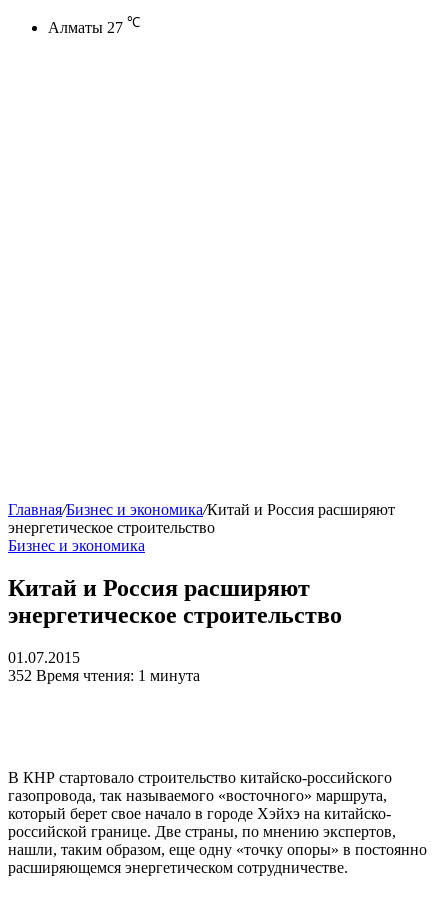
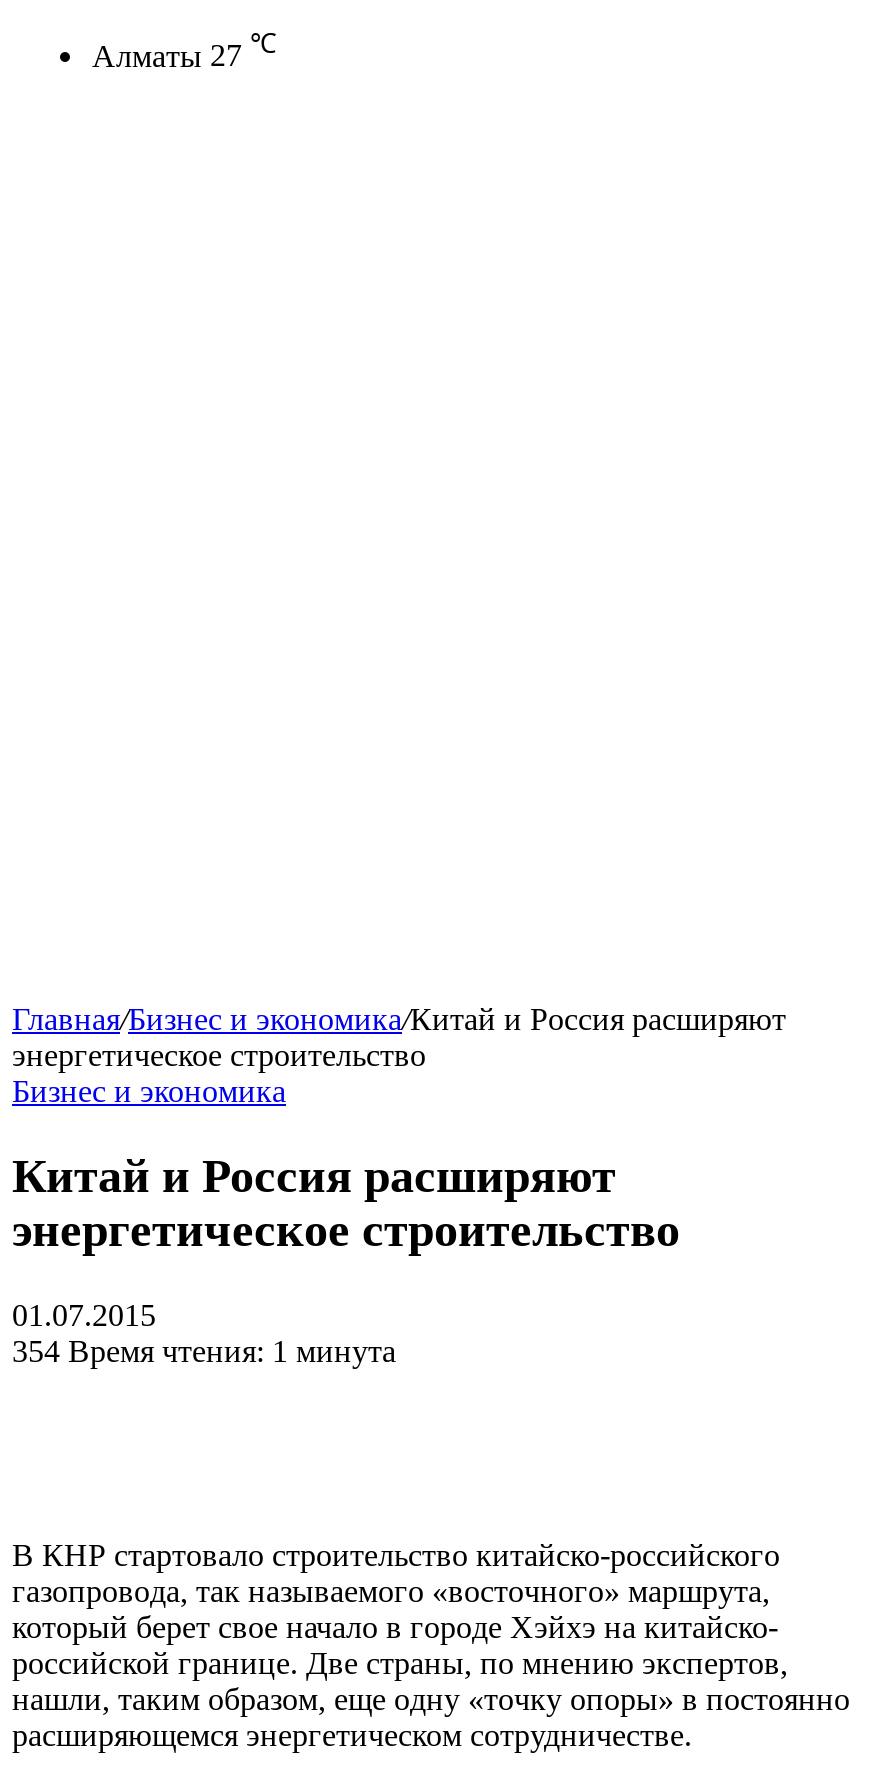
- 352 Время чтения: 1 минута
+ 354 Время чтения: 1 минута
